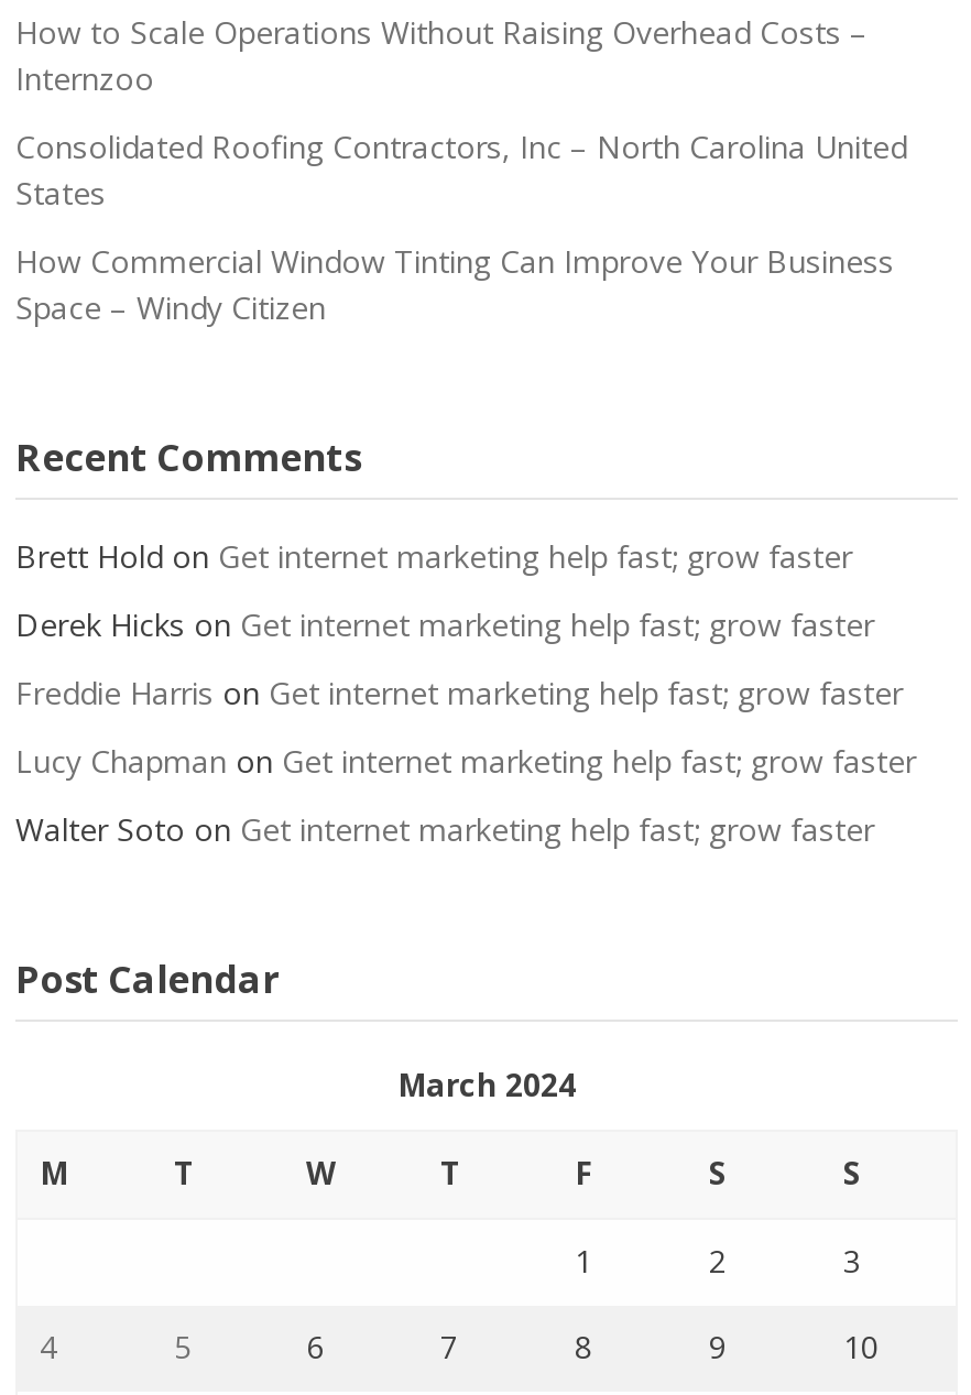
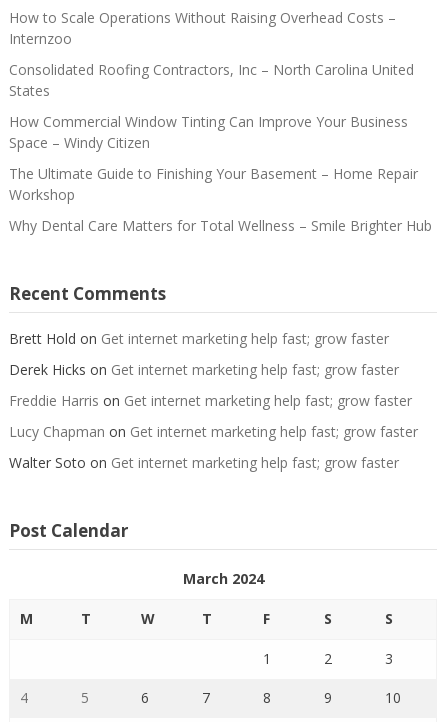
+ The Ultimate Guide to Finishing Your Basement – Home Repair
+ Workshop
+ Why Dental Care Matters for Total Wellness – Smile Brighter Hub
